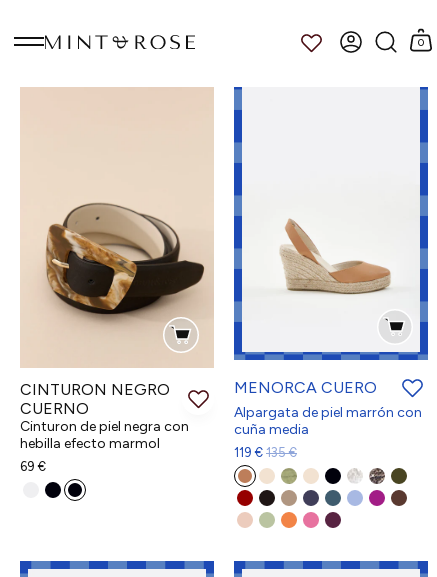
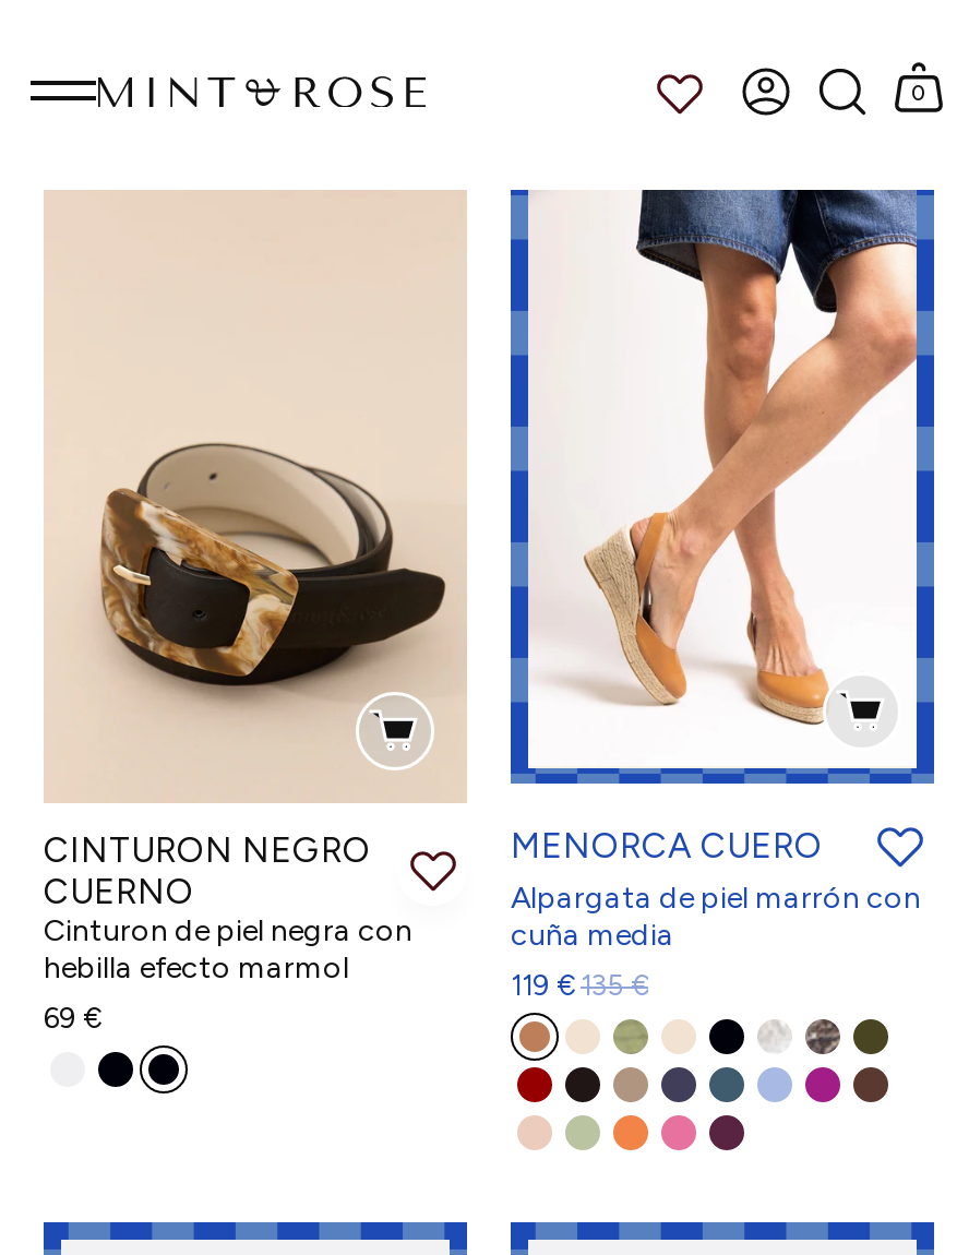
- [image]
+ [image]
